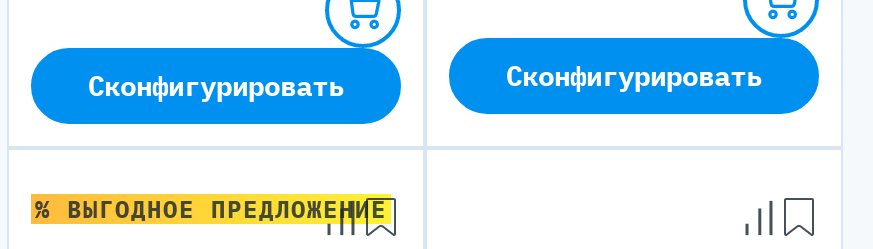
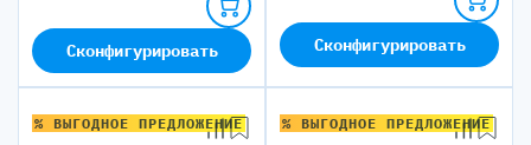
+ % ВЫГОДНОЕ ПРЕДЛОЖЕНИЕ
